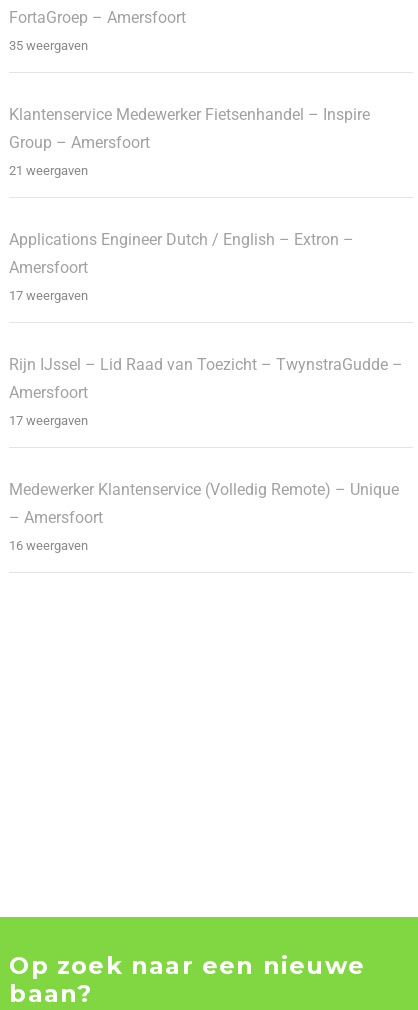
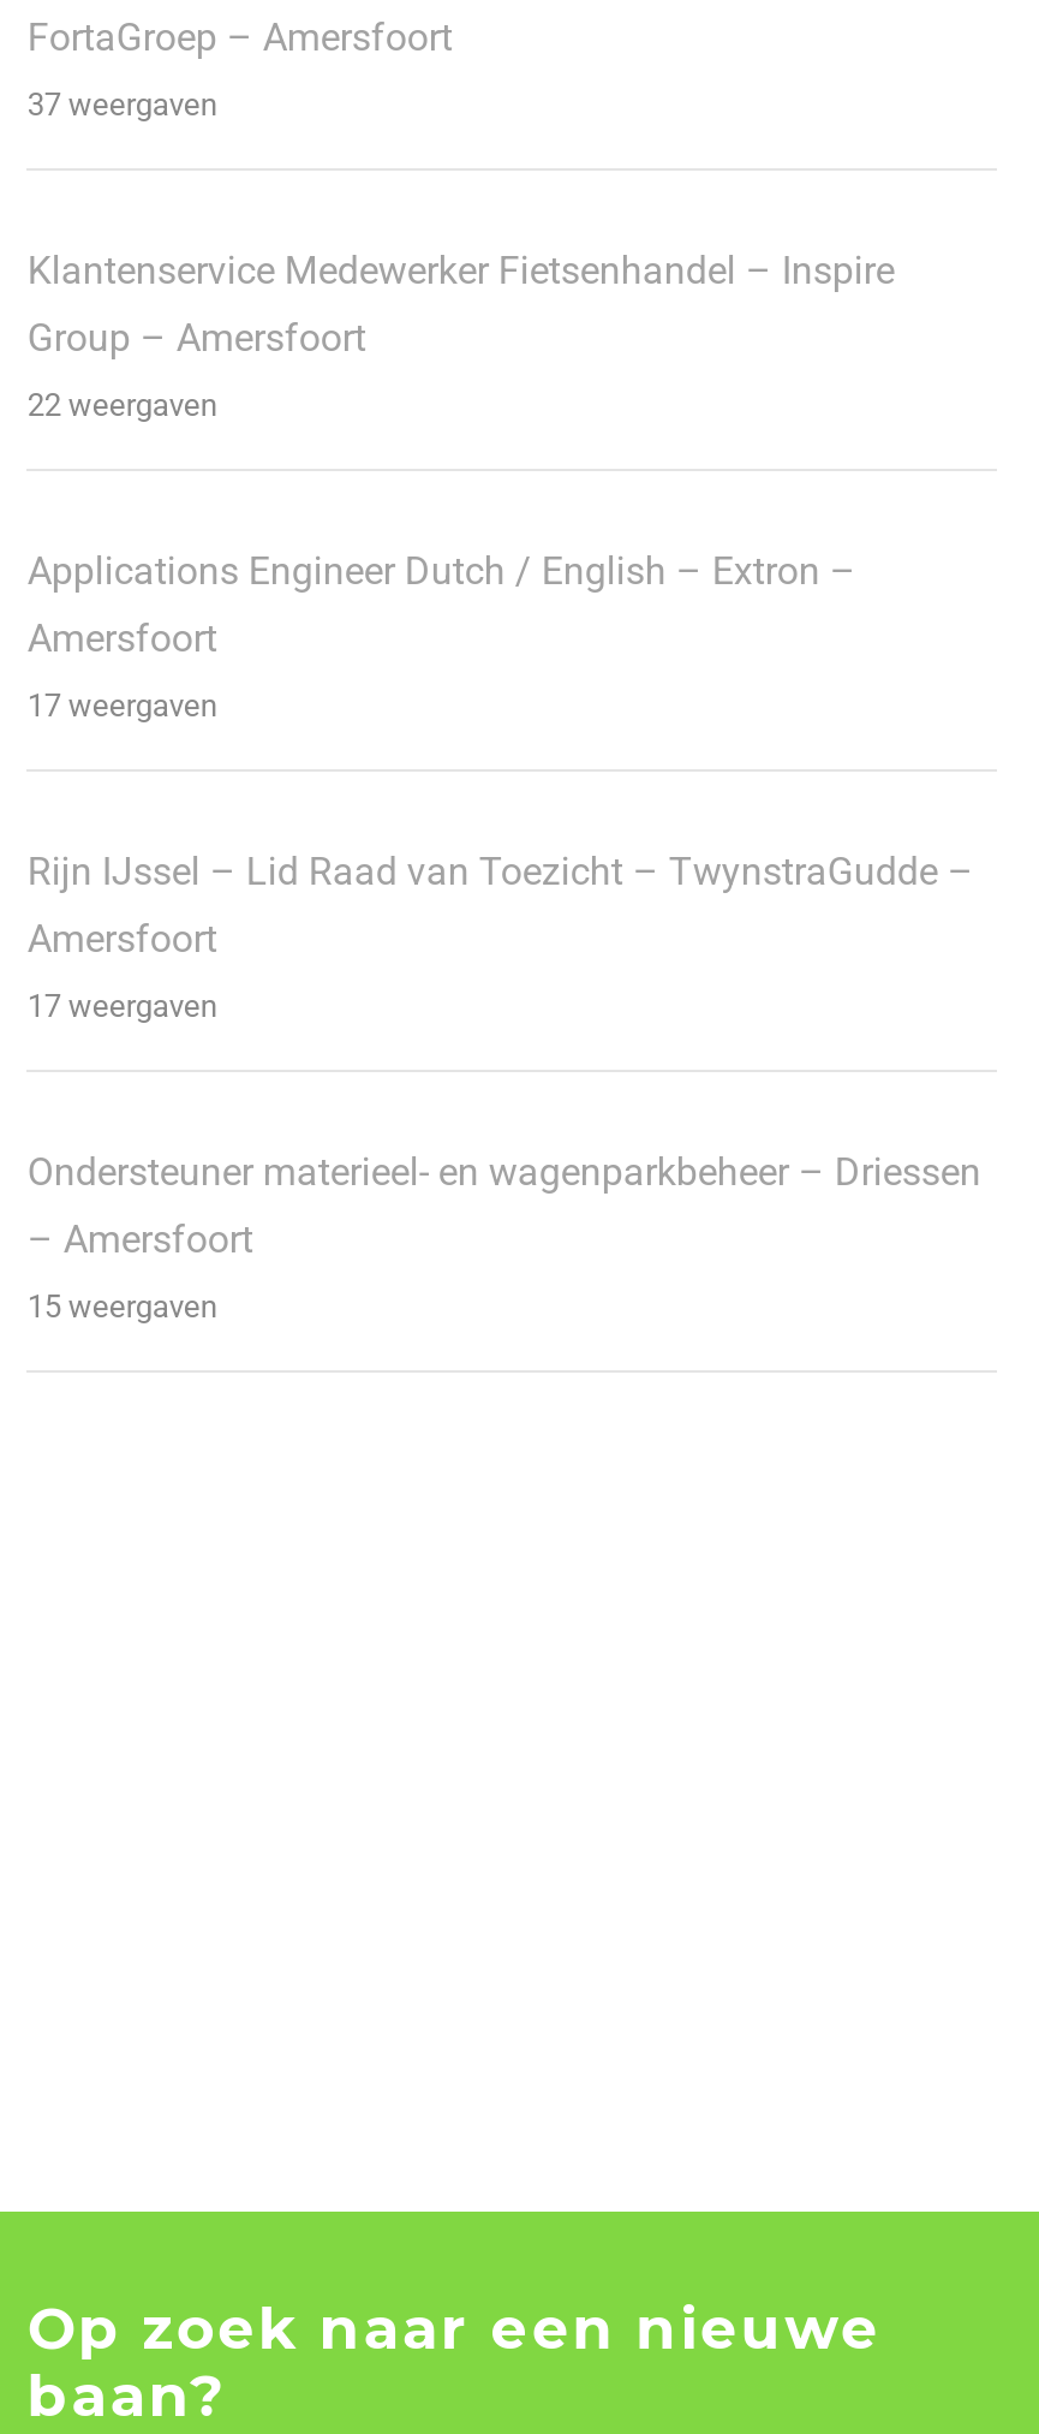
- 35 weergaven
+ 37 weergaven

- 21 weergaven
+ 22 weergaven

- Medewerker Klantenservice (Volledig Remote) – Unique
+ Ondersteuner materieel- en wagenparkbeheer – Driessen

- 16 weergaven
+ 15 weergaven
